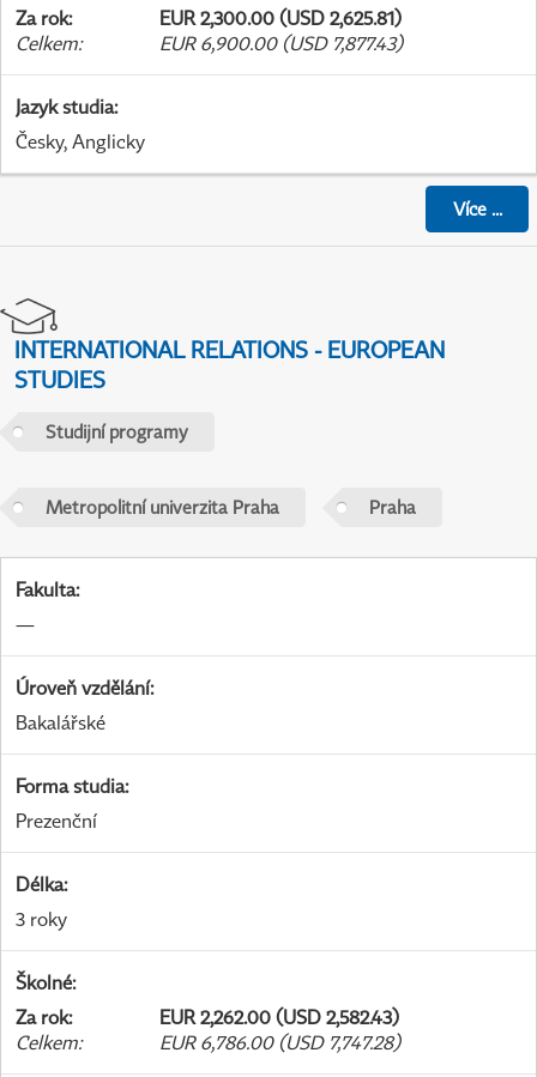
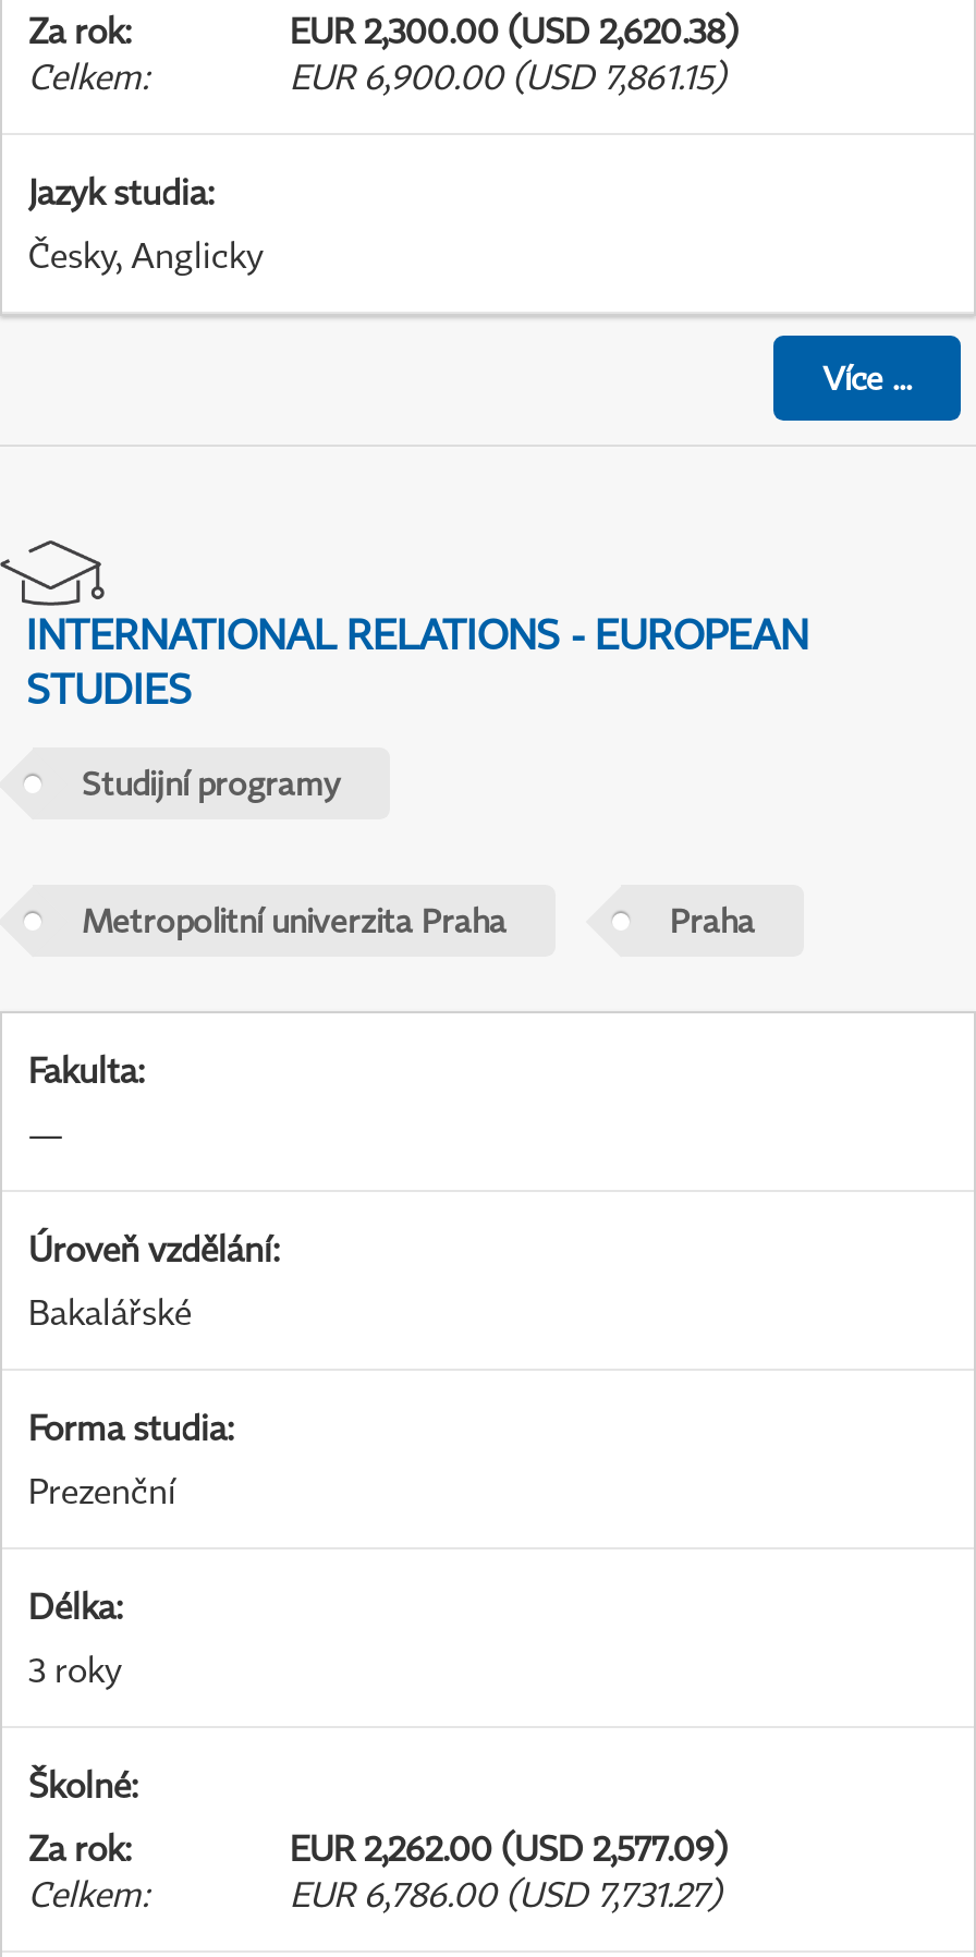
- EUR 2,300.00 (USD 2,625.81)
+ EUR 2,300.00 (USD 2,620.38)

- EUR 6,900.00 (USD 7,877.43)
+ EUR 6,900.00 (USD 7,861.15)

- EUR 2,262.00 (USD 2,582.43)
+ EUR 2,262.00 (USD 2,577.09)

- EUR 6,786.00 (USD 7,747.28)
+ EUR 6,786.00 (USD 7,731.27)
